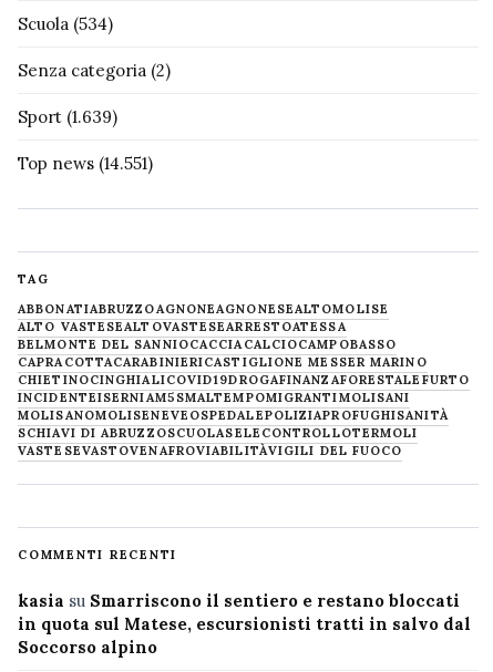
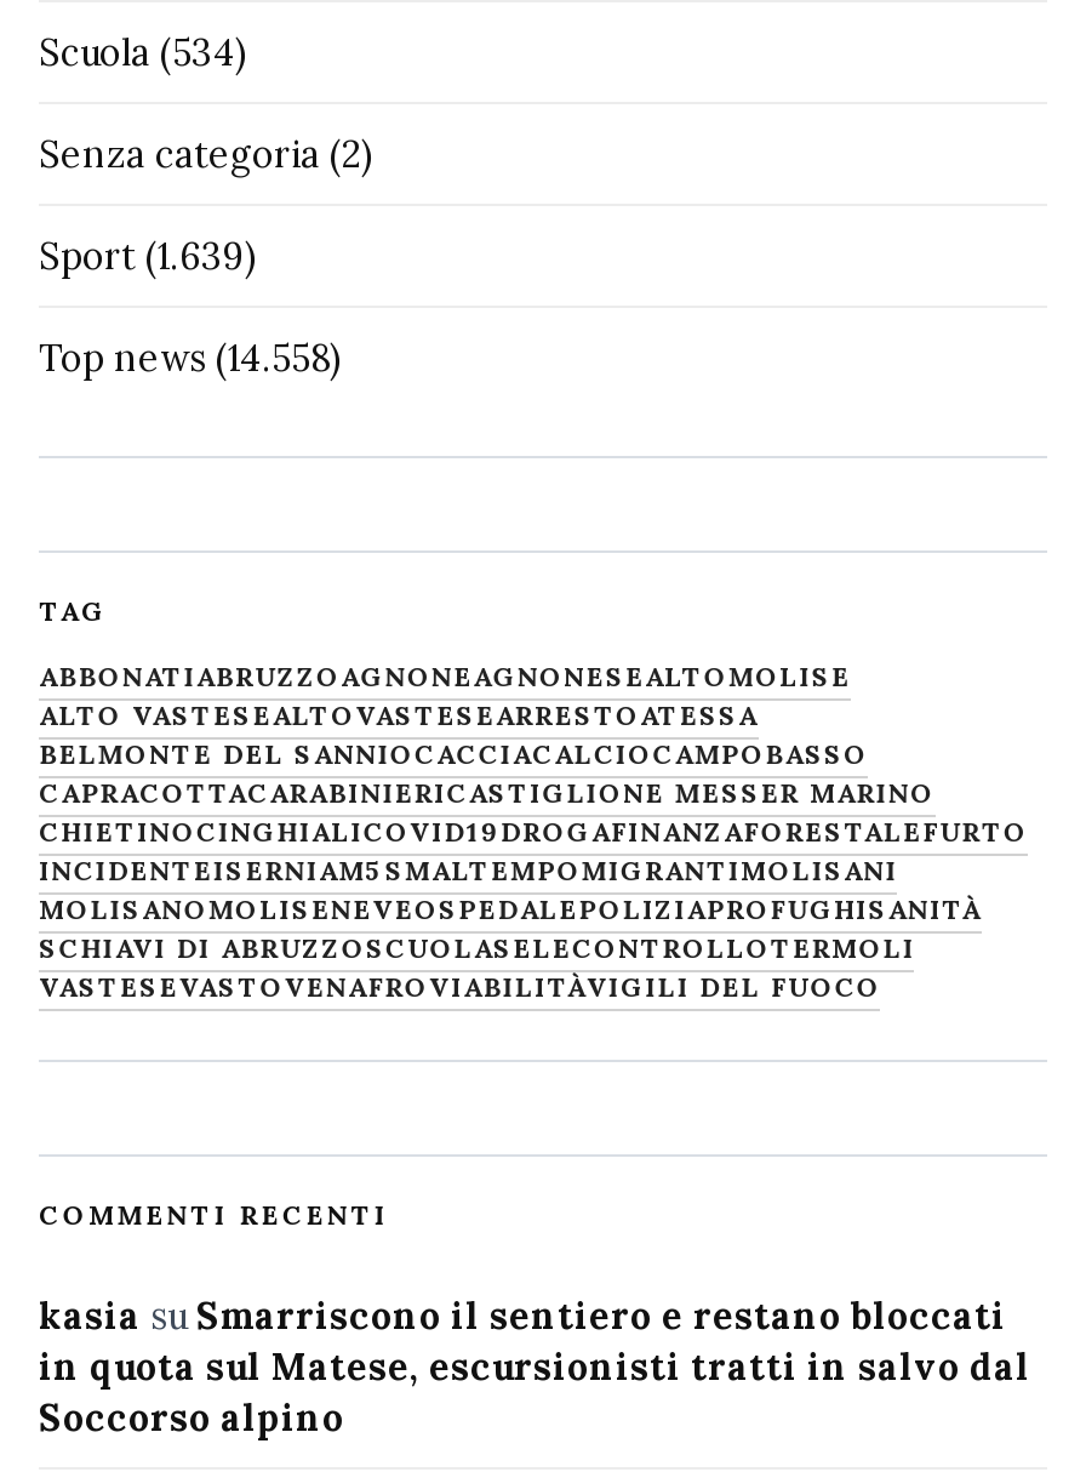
- Top news (14.551)
+ Top news (14.558)
